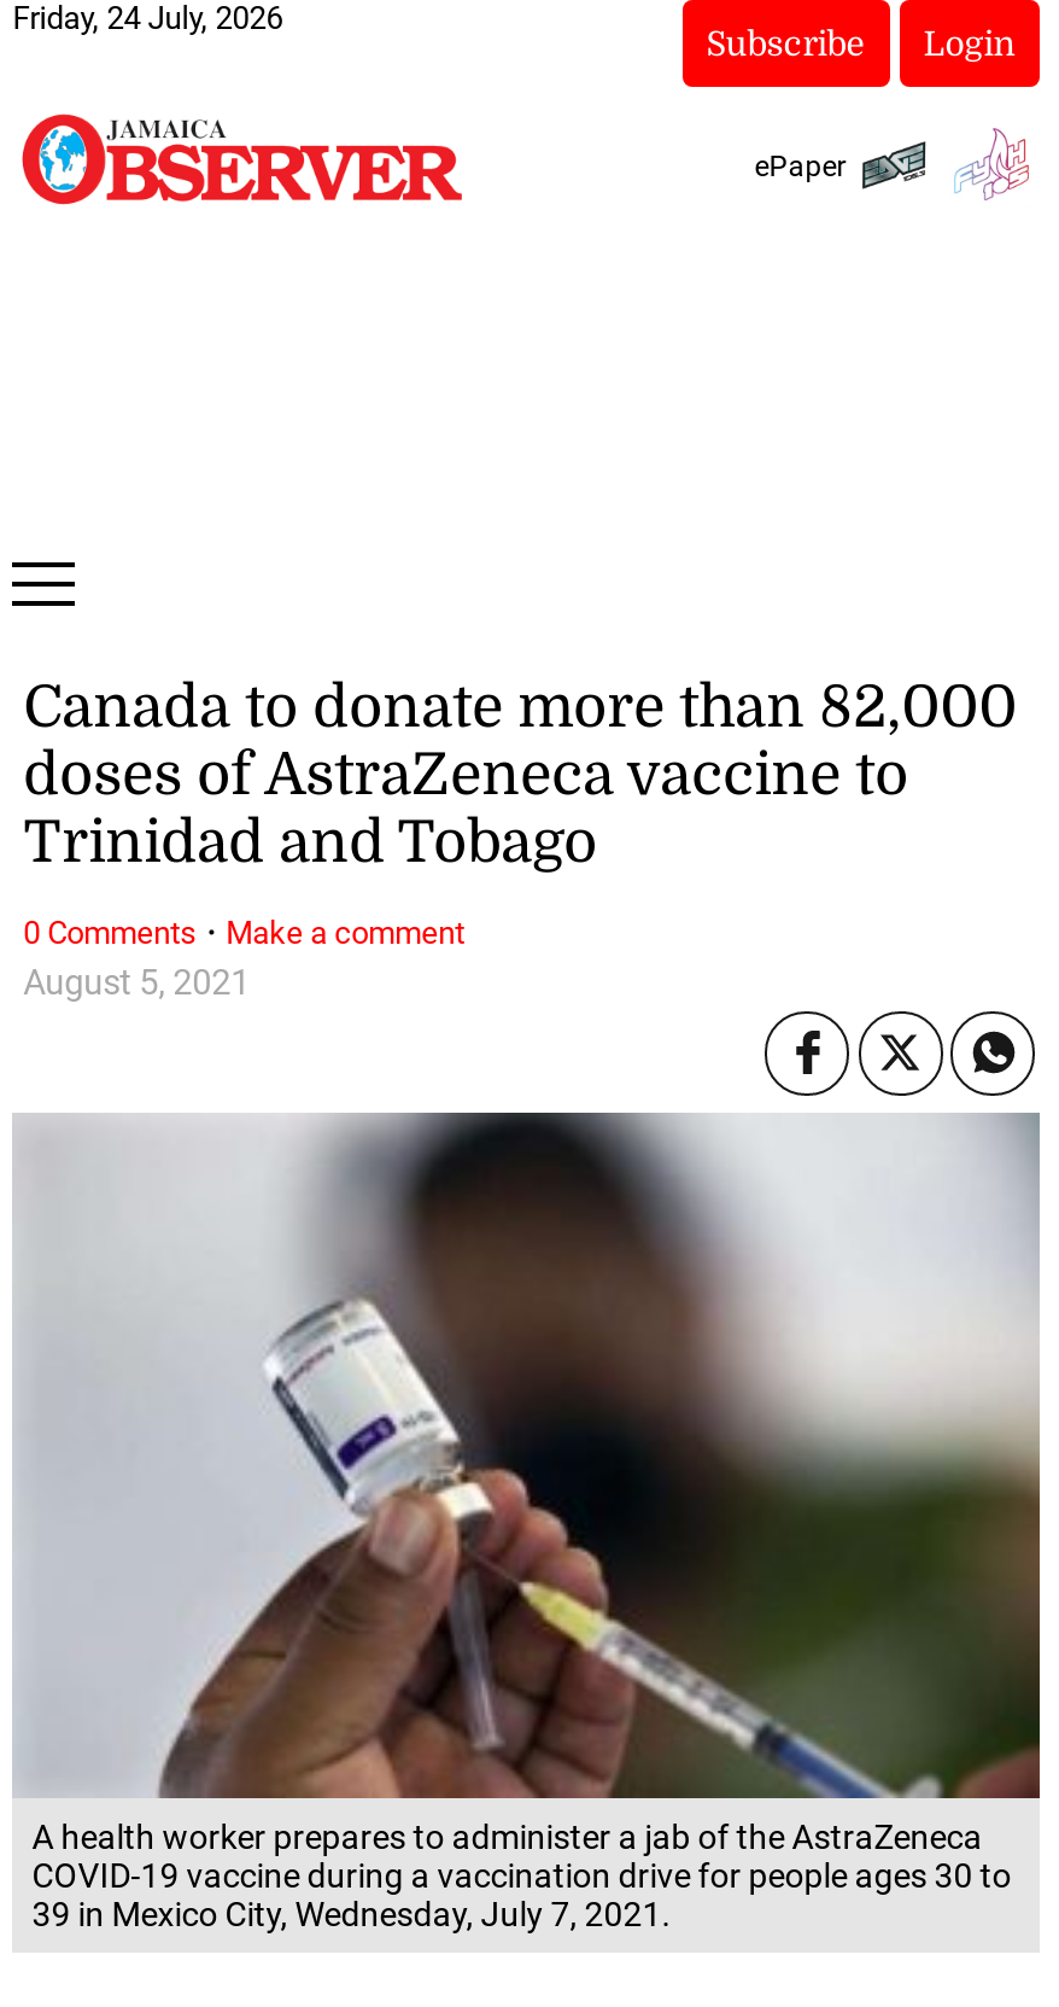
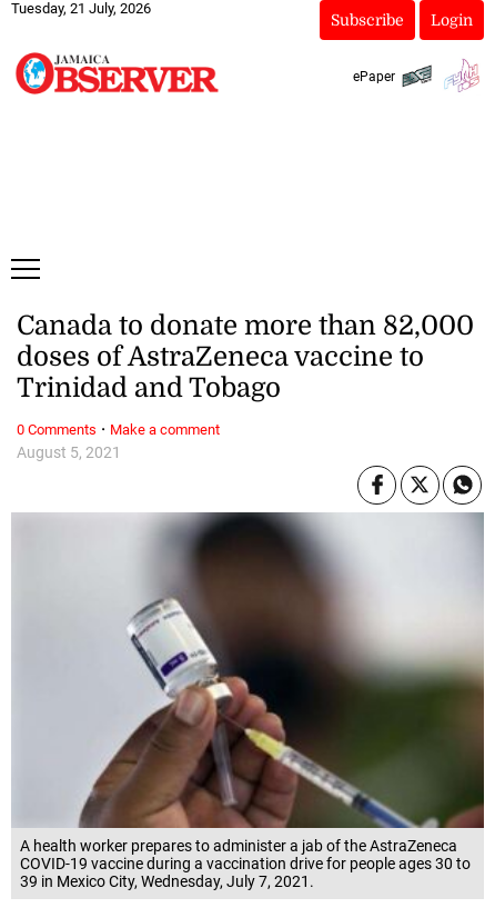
- Friday, 24 July, 2026
+ Tuesday, 21 July, 2026
